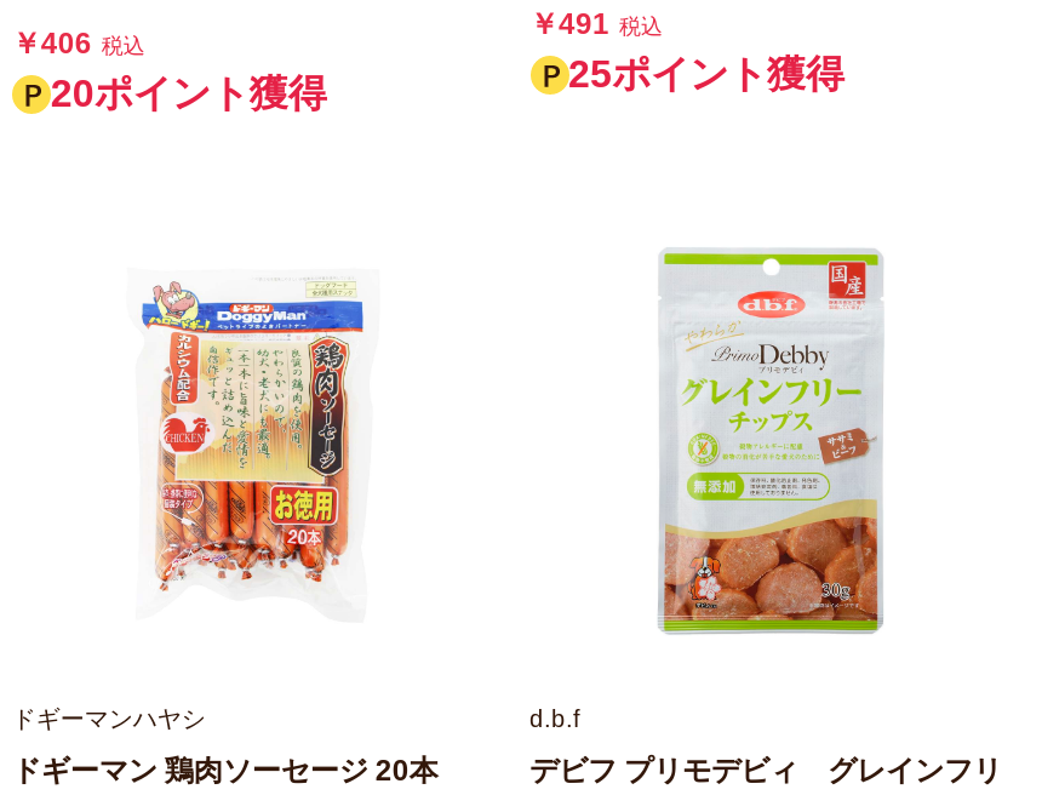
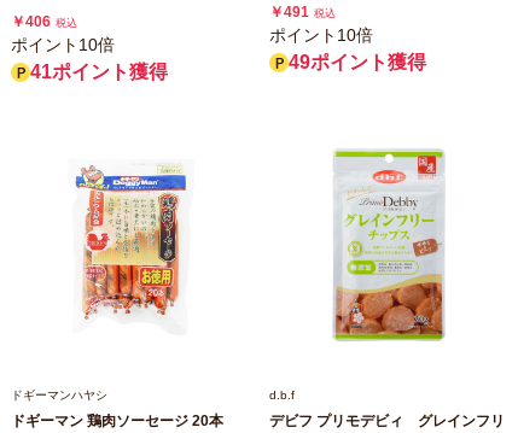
- 25ポイント獲得
+ ポイント10倍
+ 49ポイント獲得

- 20ポイント獲得
+ ポイント10倍
+ 41ポイント獲得

moved down: [image]
